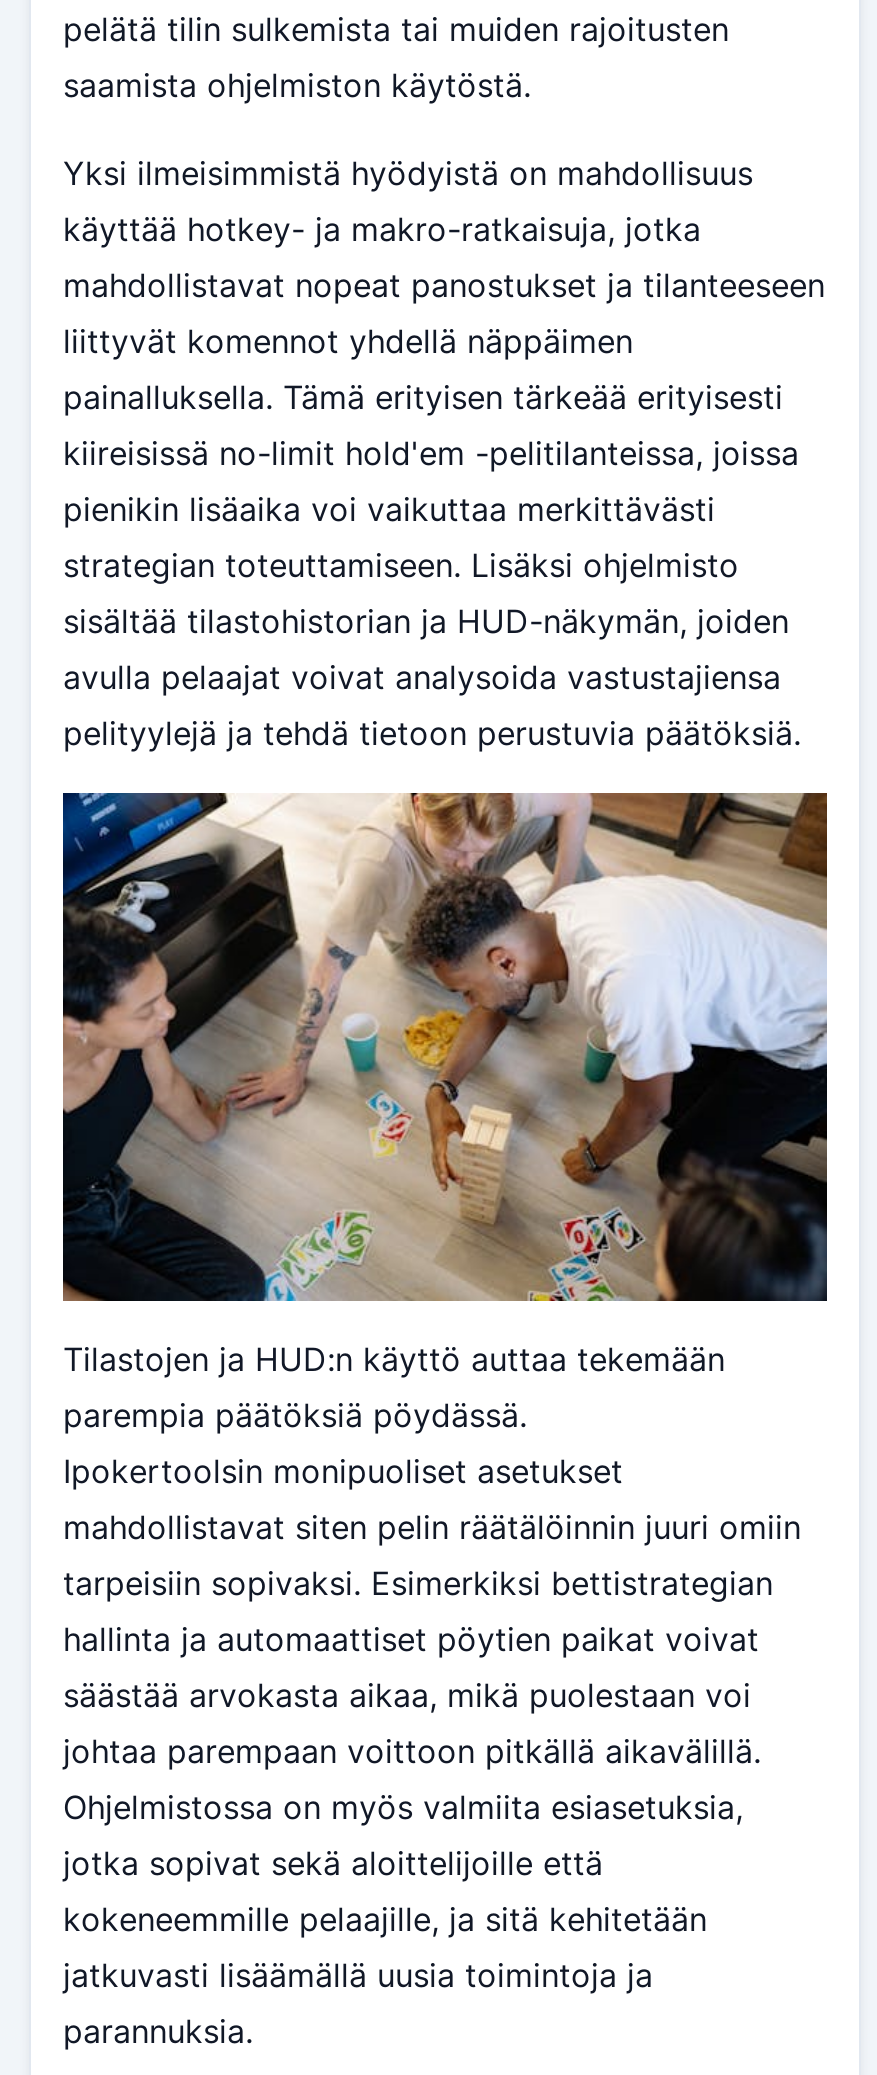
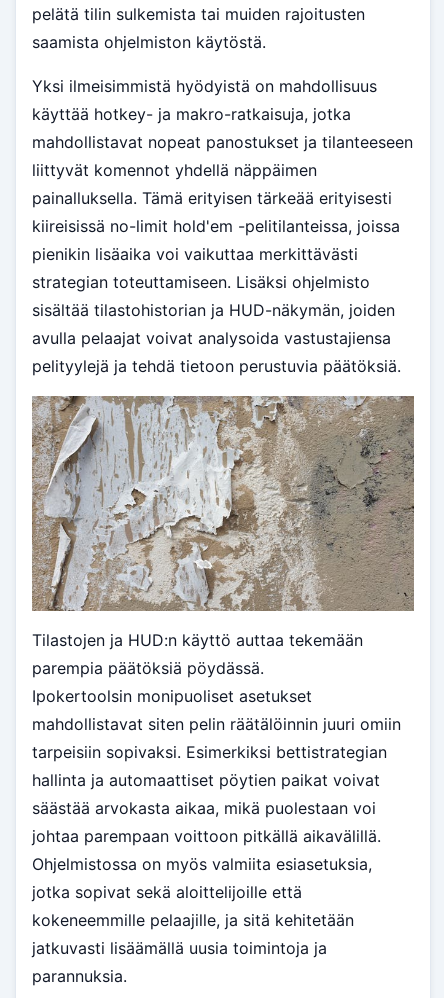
- [image]
+ [image]
